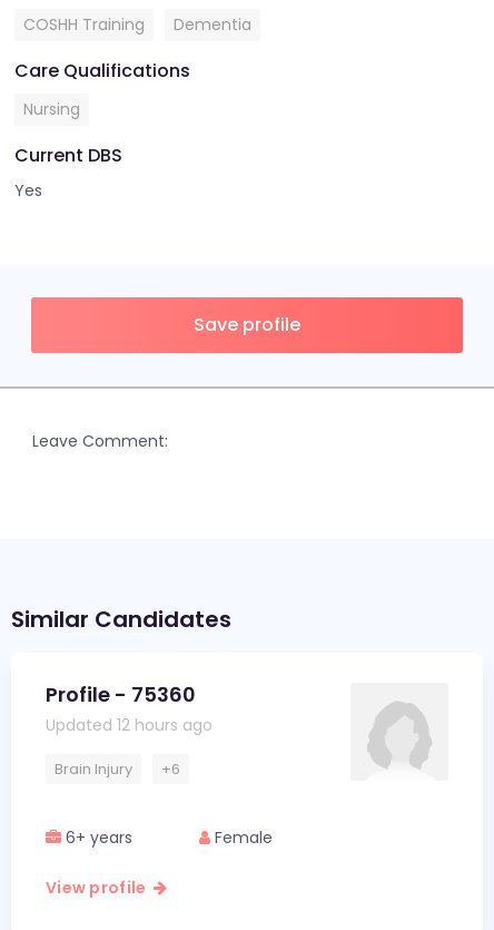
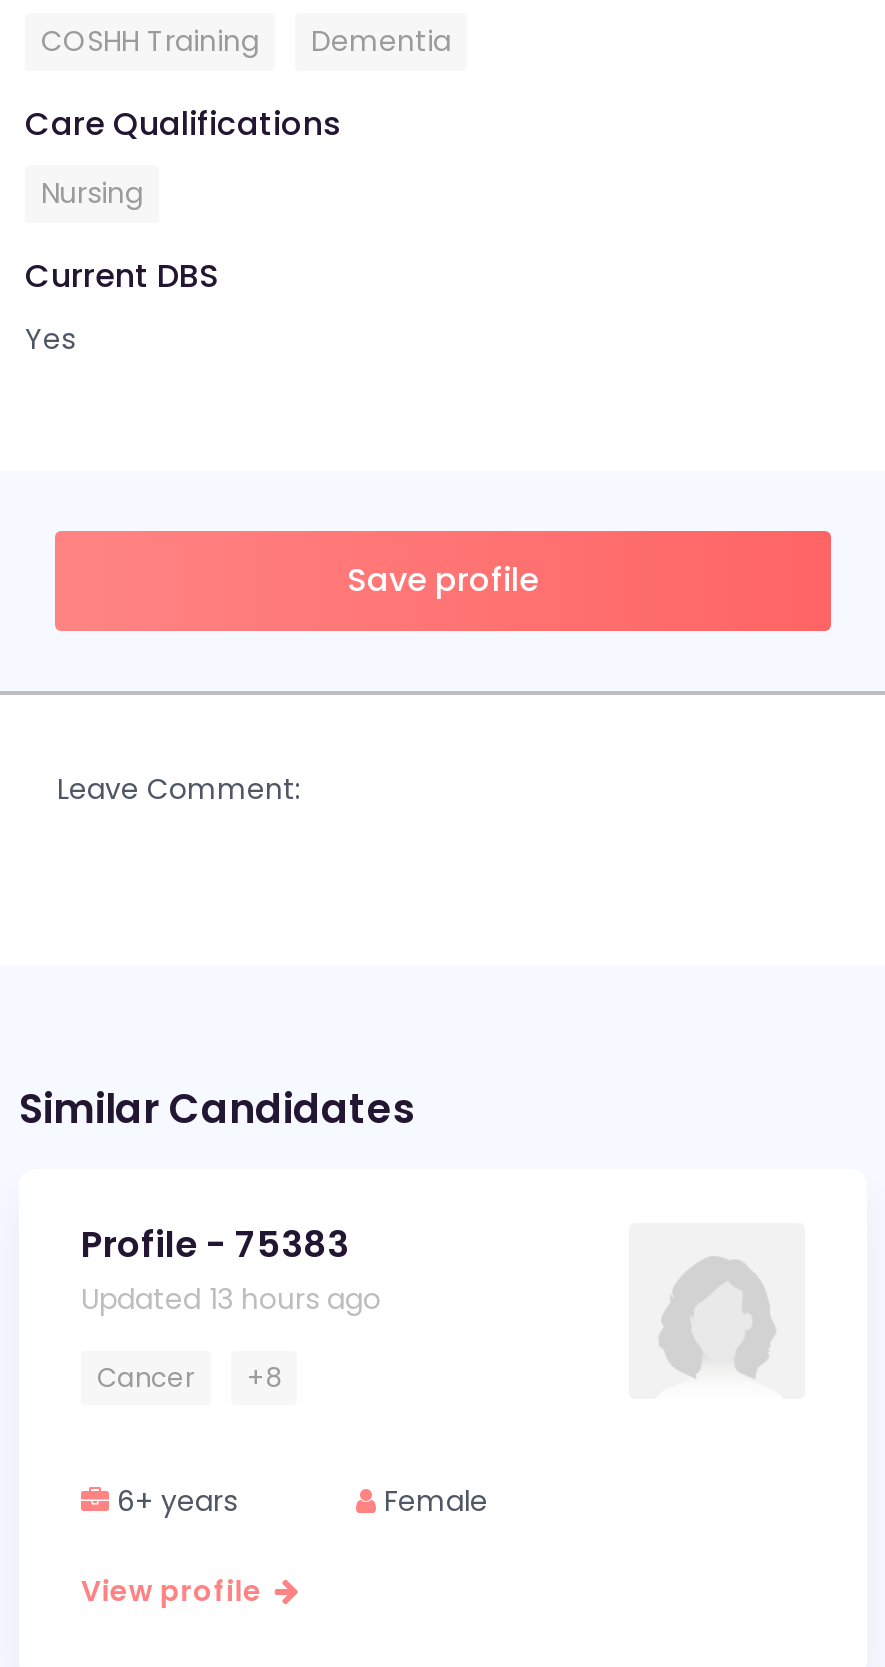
- Profile - 75360
- Updated 12 hours ago
+ Profile - 75383
+ Updated 13 hours ago

- Brain Injury
- +6
+ Cancer
+ +8
